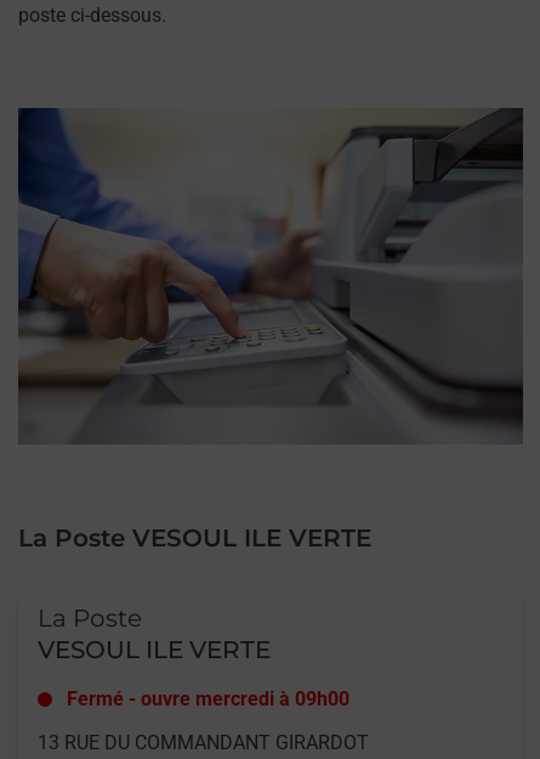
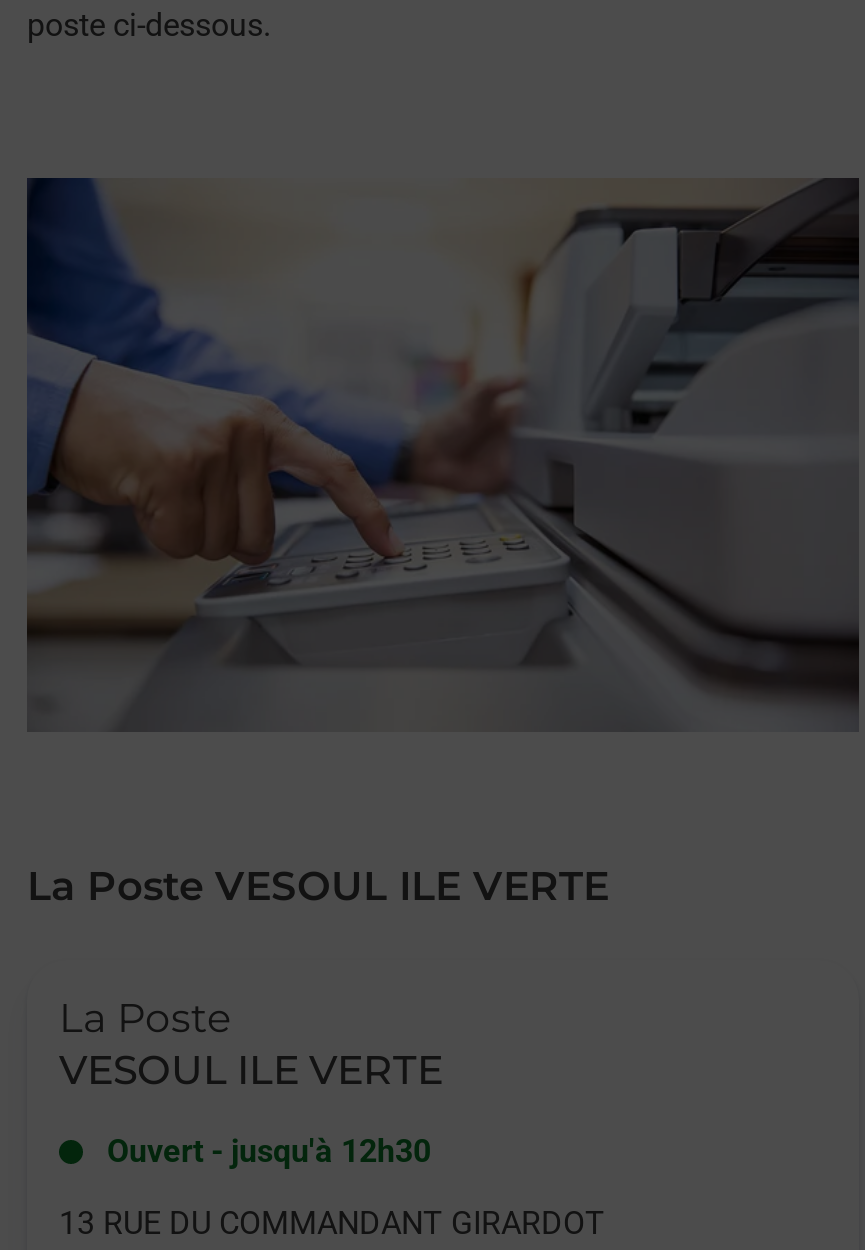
- Fermé - ouvre mercredi à 09h00
+ Ouvert - jusqu'à 12h30
